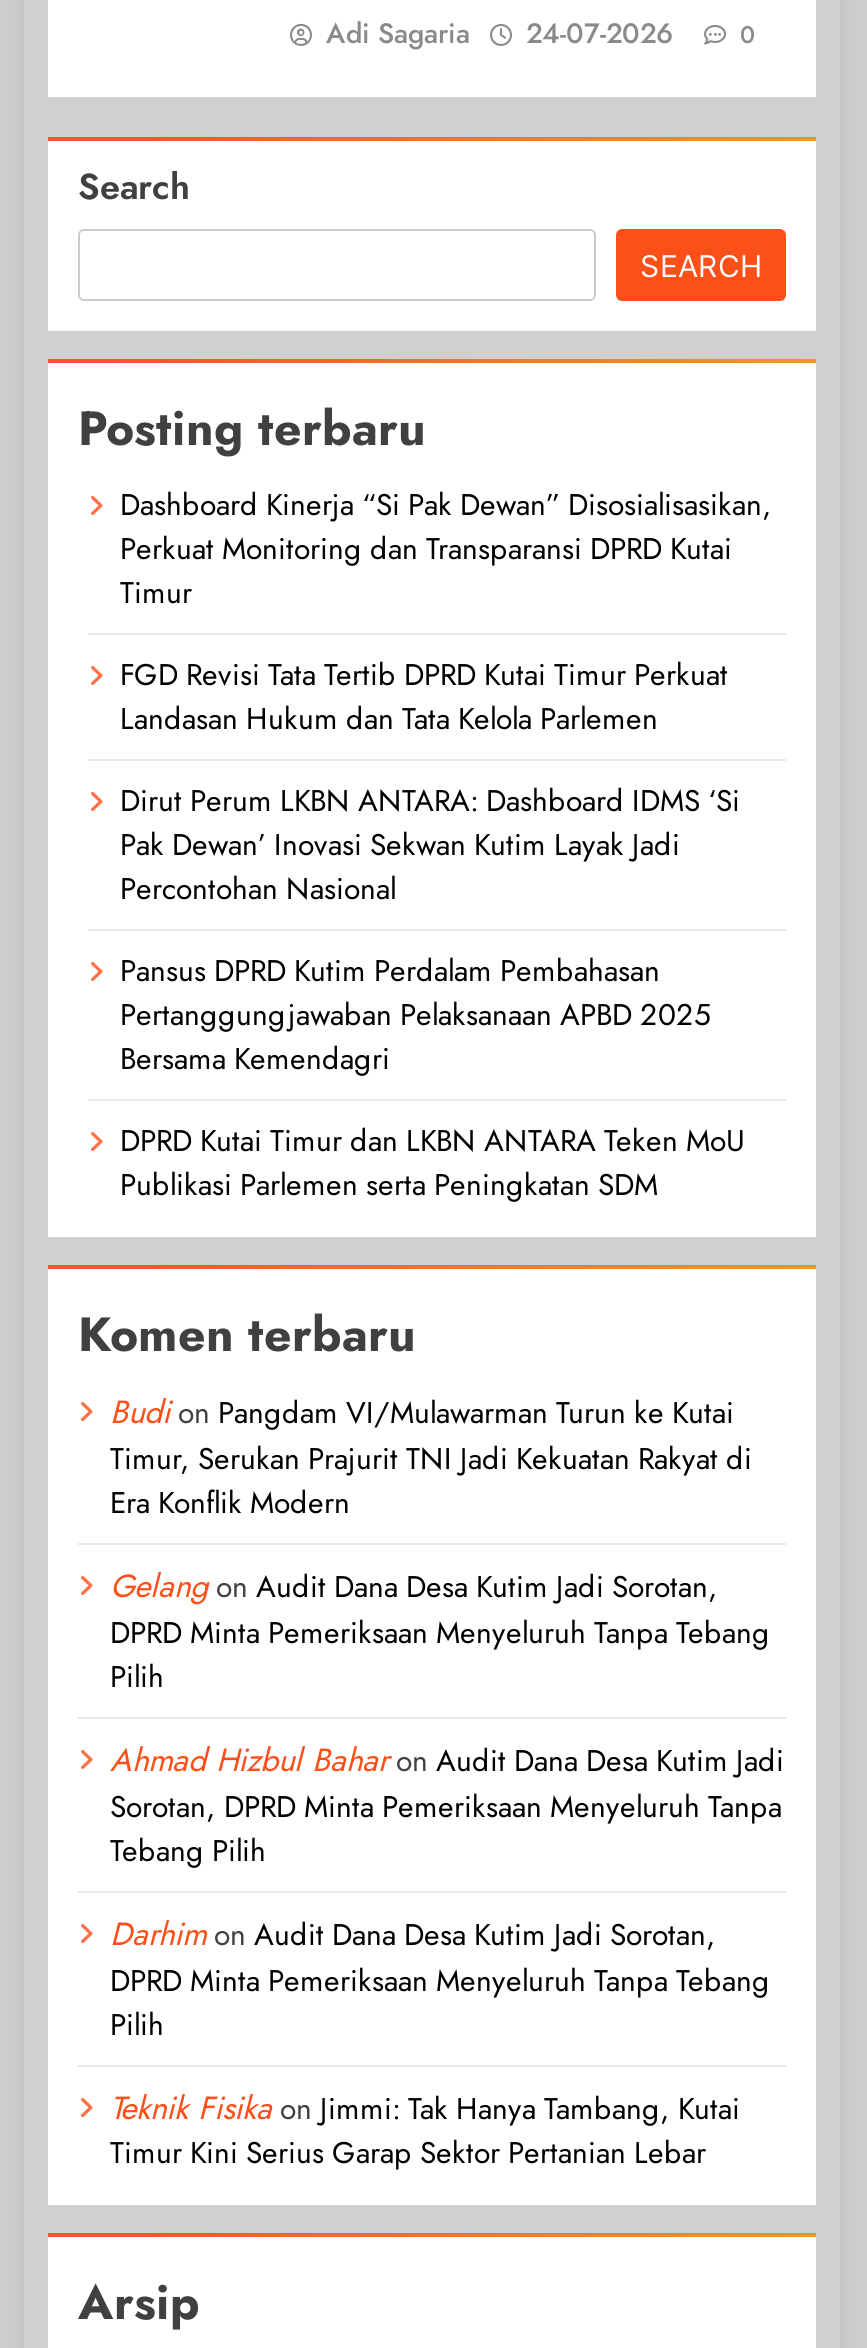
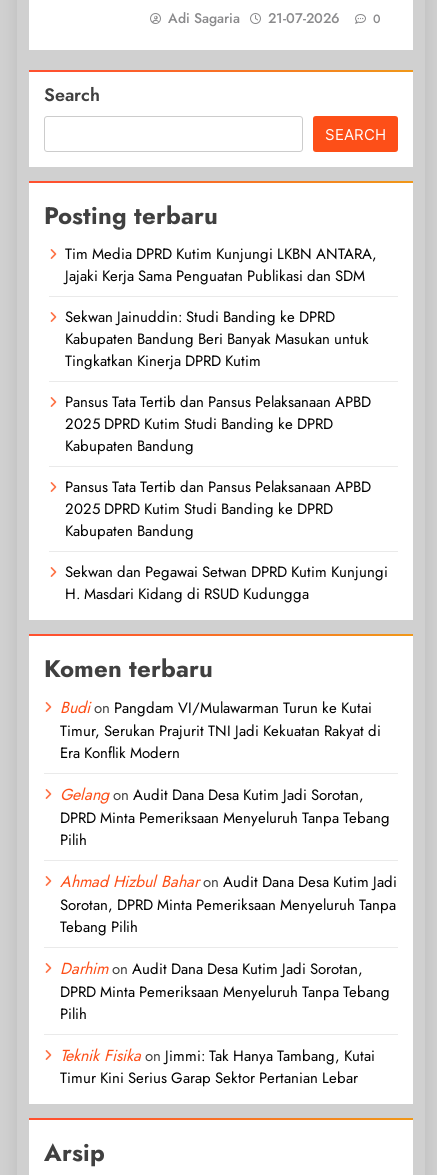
- Adi Sagaria 24-07-2026 0
+ Adi Sagaria 21-07-2026 0

- Dashboard Kinerja “Si Pak Dewan” Disosialisasikan,
- Perkuat Monitoring dan Transparansi DPRD Kutai
- Timur
+ Tim Media DPRD Kutim Kunjungi LKBN ANTARA,
+ Jajaki Kerja Sama Penguatan Publikasi dan SDM

- FGD Revisi Tata Tertib DPRD Kutai Timur Perkuat
- Landasan Hukum dan Tata Kelola Parlemen
+ Sekwan Jainuddin: Studi Banding ke DPRD
+ Kabupaten Bandung Beri Banyak Masukan untuk
+ Tingkatkan Kinerja DPRD Kutim

- Dirut Perum LKBN ANTARA: Dashboard IDMS ‘Si
- Pak Dewan’ Inovasi Sekwan Kutim Layak Jadi
- Percontohan Nasional
+ Pansus Tata Tertib dan Pansus Pelaksanaan APBD
+ 2025 DPRD Kutim Studi Banding ke DPRD
+ Kabupaten Bandung

- Pansus DPRD Kutim Perdalam Pembahasan
- Pertanggungjawaban Pelaksanaan APBD 2025
- Bersama Kemendagri
+ Pansus Tata Tertib dan Pansus Pelaksanaan APBD
+ 2025 DPRD Kutim Studi Banding ke DPRD
+ Kabupaten Bandung

- DPRD Kutai Timur dan LKBN ANTARA Teken MoU
- Publikasi Parlemen serta Peningkatan SDM
+ Sekwan dan Pegawai Setwan DPRD Kutim Kunjungi
+ H. Masdari Kidang di RSUD Kudungga
